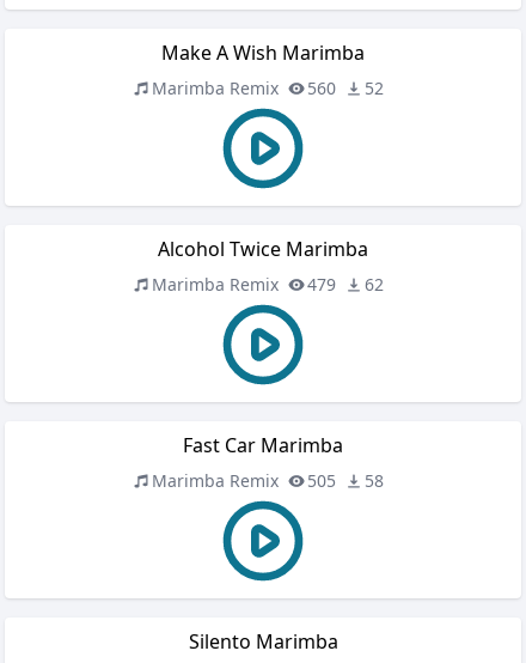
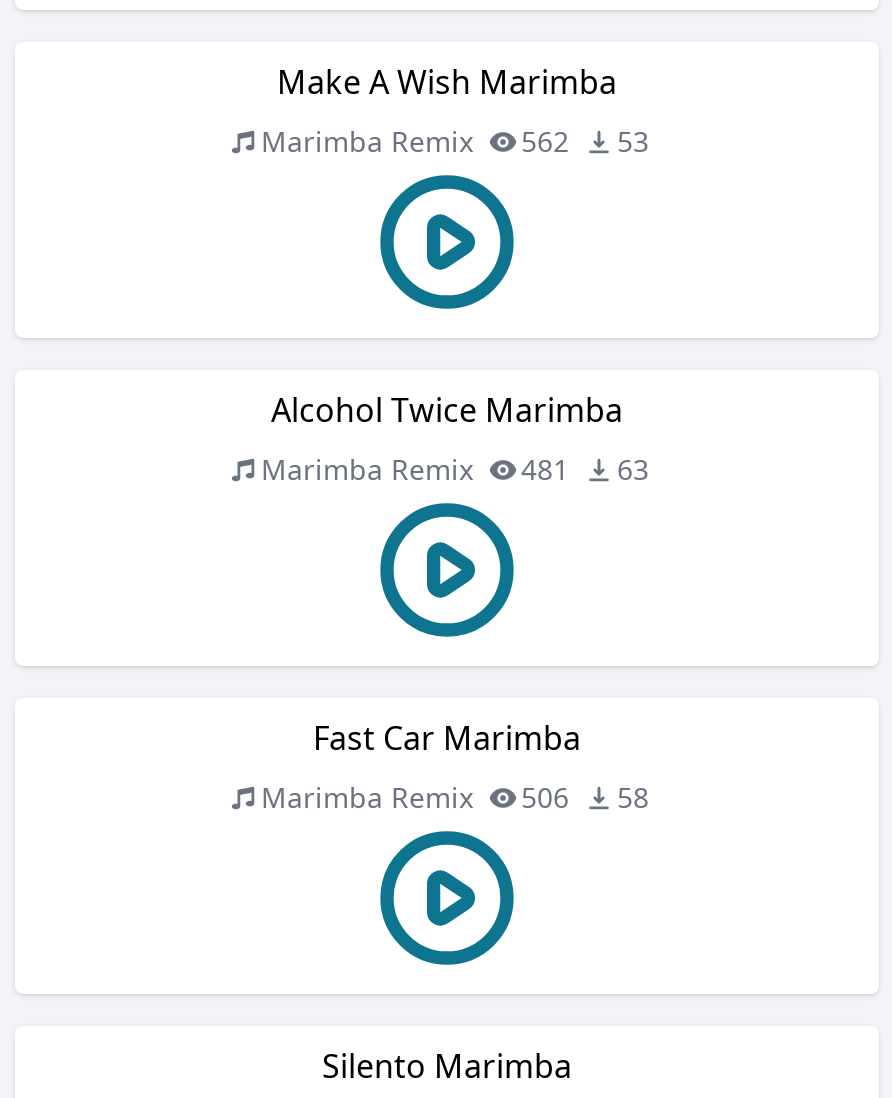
- 560
+ 562

- 52
+ 53

- 479
+ 481

- 62
+ 63

- Marimba Remix 505 58
+ Marimba Remix 506 58
